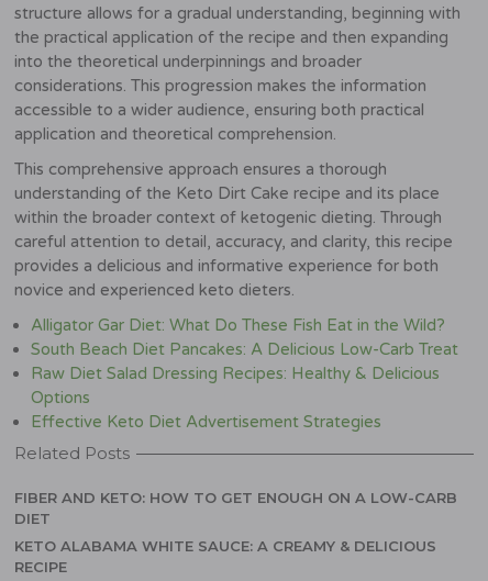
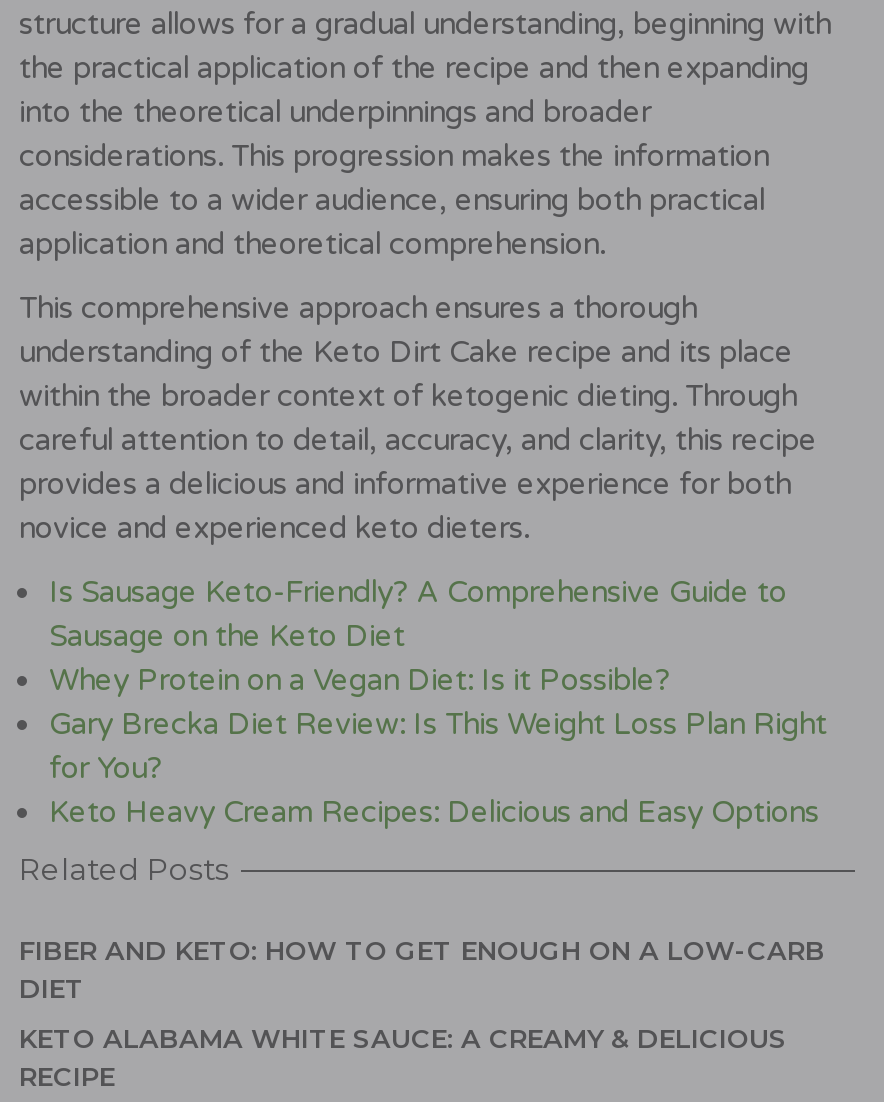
- Alligator Gar Diet: What Do These Fish Eat in the Wild?
- South Beach Diet Pancakes: A Delicious Low-Carb Treat
- Raw Diet Salad Dressing Recipes: Healthy & Delicious
- Options
- Effective Keto Diet Advertisement Strategies
+ Is Sausage Keto-Friendly? A Comprehensive Guide to
+ Sausage on the Keto Diet
+ Whey Protein on a Vegan Diet: Is it Possible?
+ Gary Brecka Diet Review: Is This Weight Loss Plan Right
+ for You?
+ Keto Heavy Cream Recipes: Delicious and Easy Options
